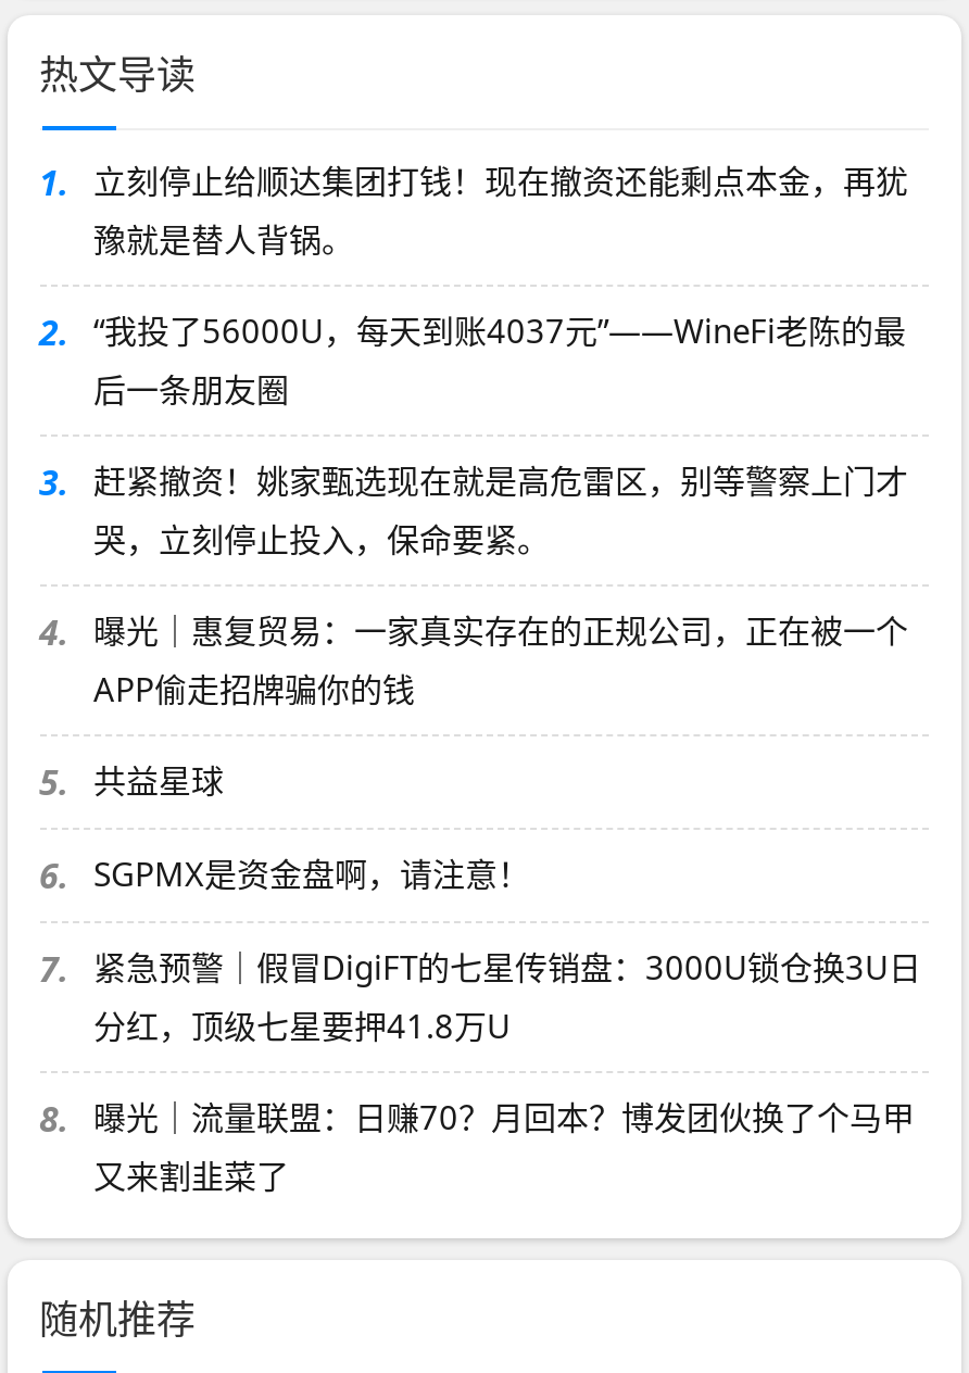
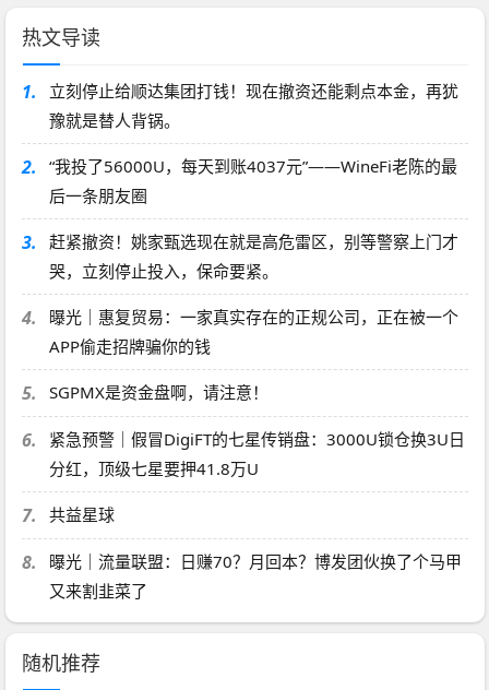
- 5. 共益星球
- 6. SGPMX是资金盘啊，请注意！
- 7. 紧急预警｜假冒DigiFT的七星传销盘：3000U锁仓换3U日
+ 5. SGPMX是资金盘啊，请注意！
+ 6. 紧急预警｜假冒DigiFT的七星传销盘：3000U锁仓换3U日

moved up: 分红，顶级七星要押41.8万U

+ 7. 共益星球
